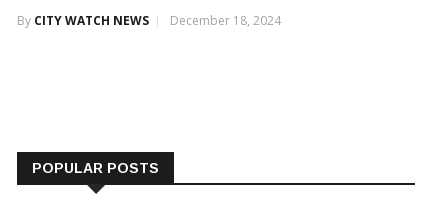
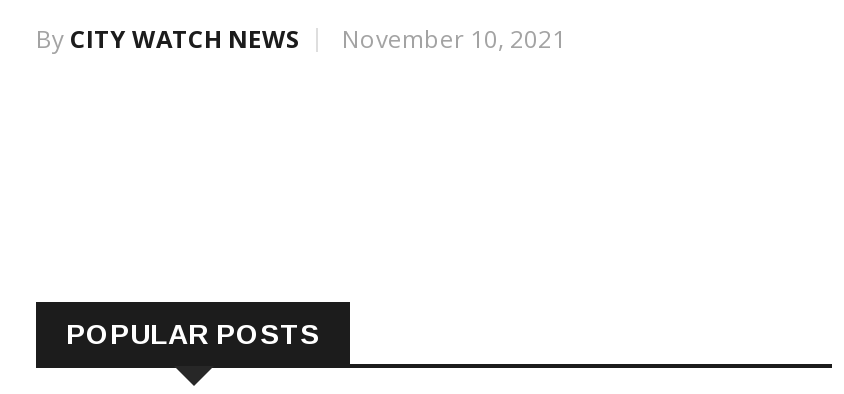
- By CITY WATCH NEWS December 18, 2024
+ By CITY WATCH NEWS November 10, 2021
